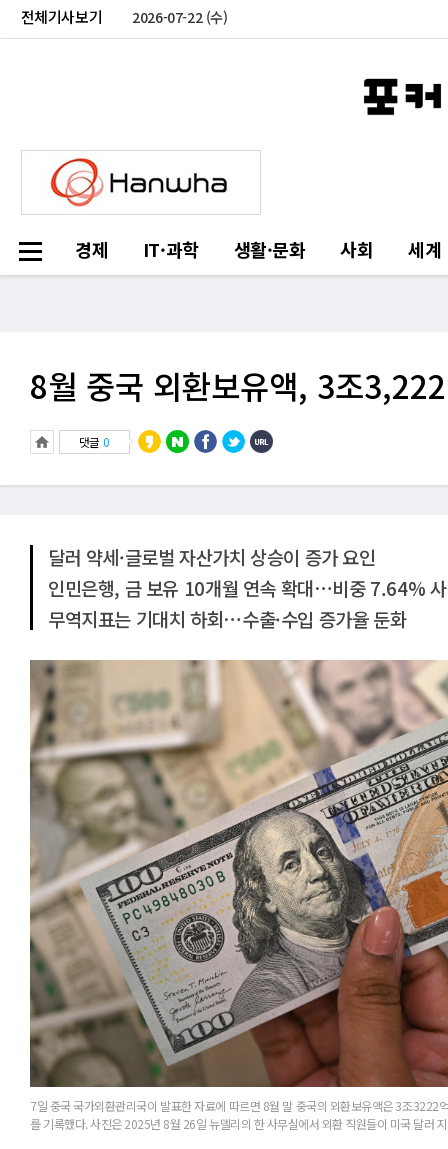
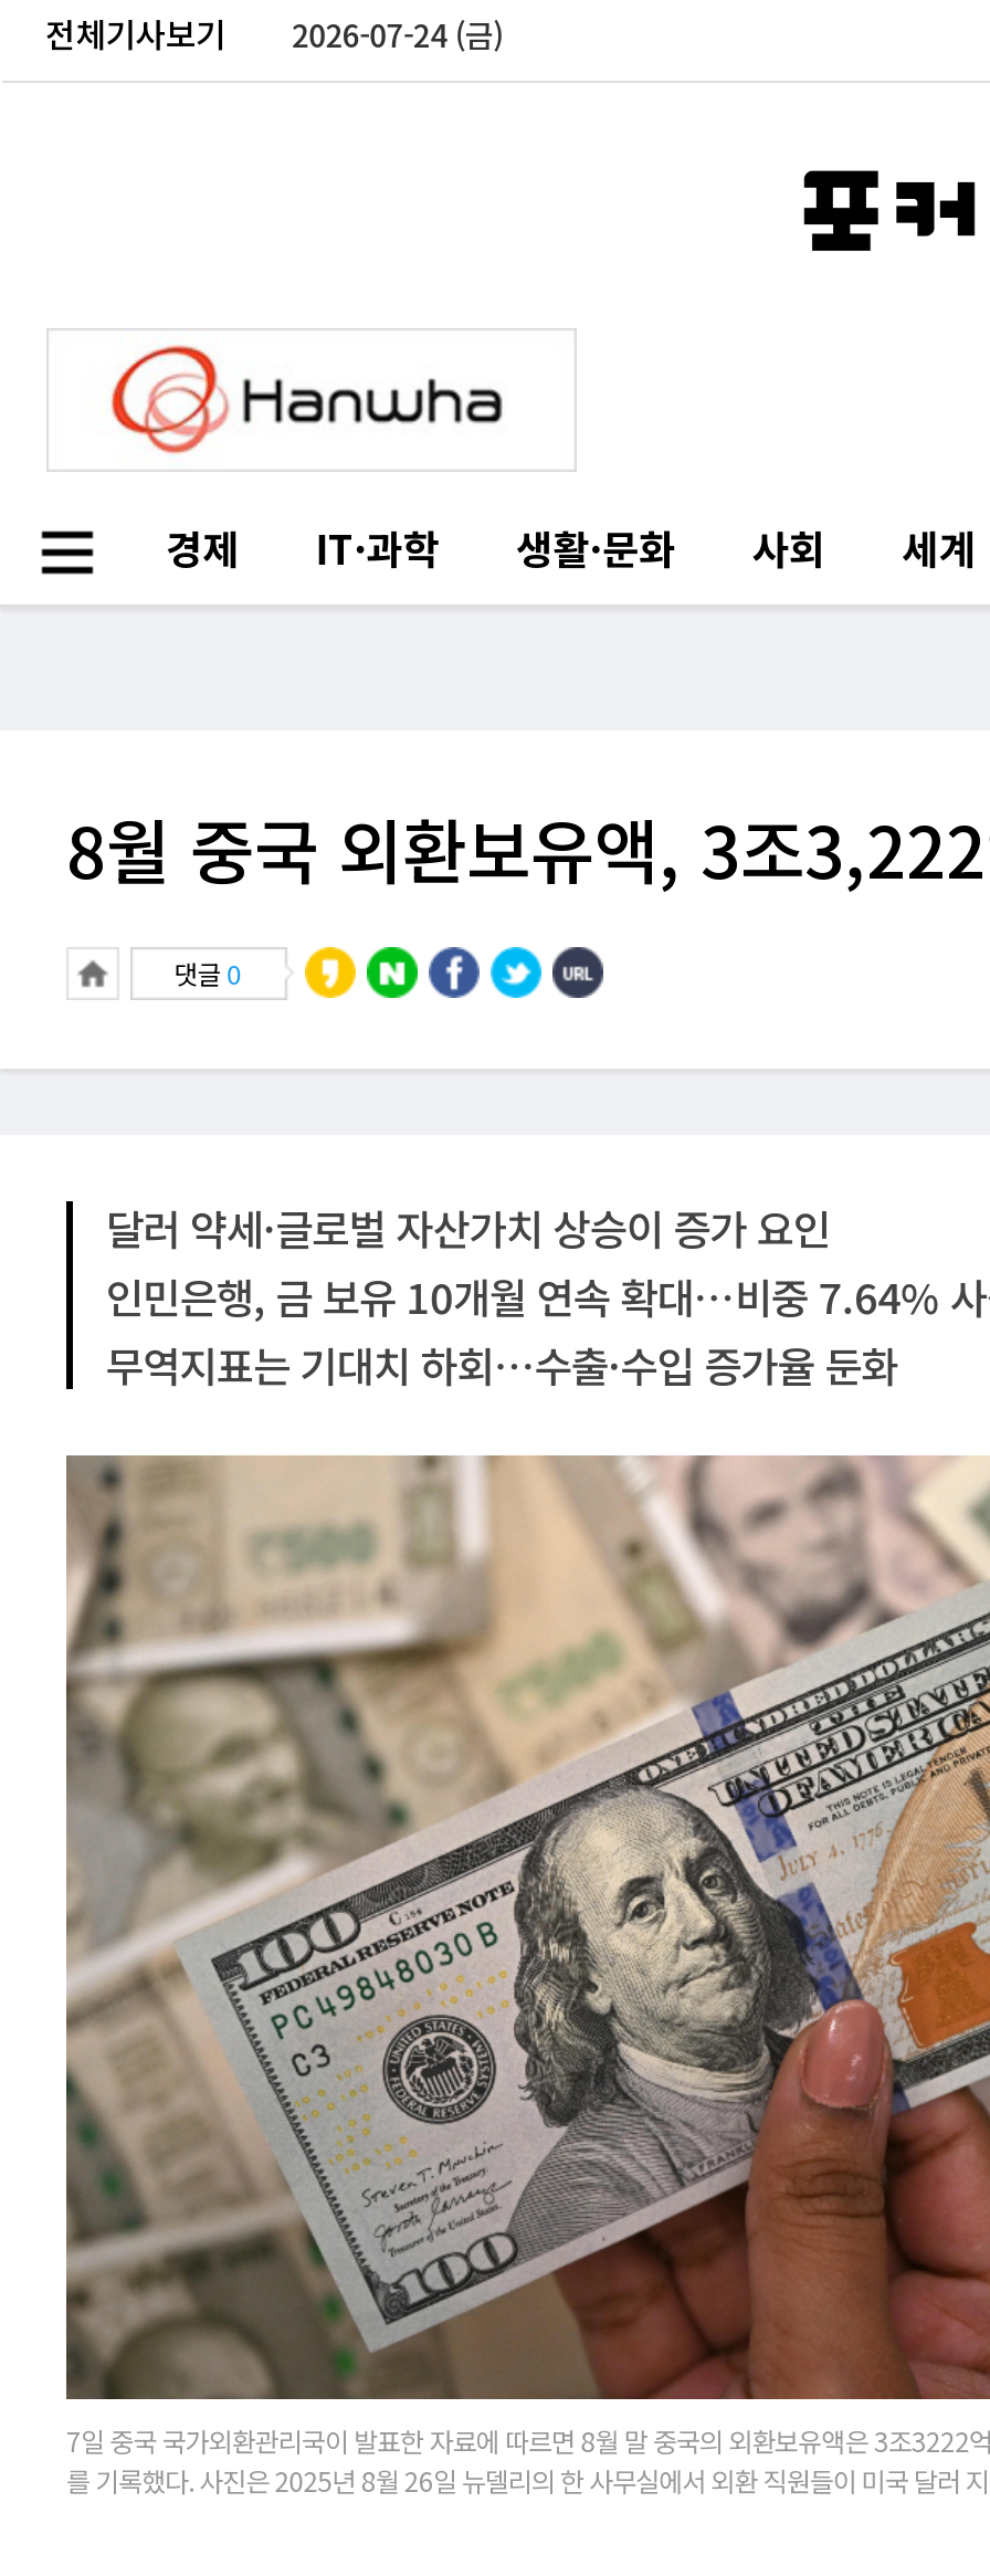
- 전체기사보기 2026-07-22 (수)
+ 전체기사보기 2026-07-24 (금)
